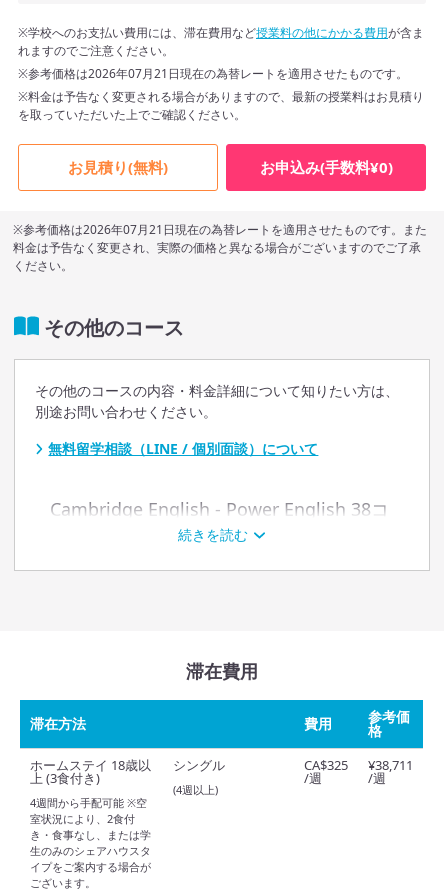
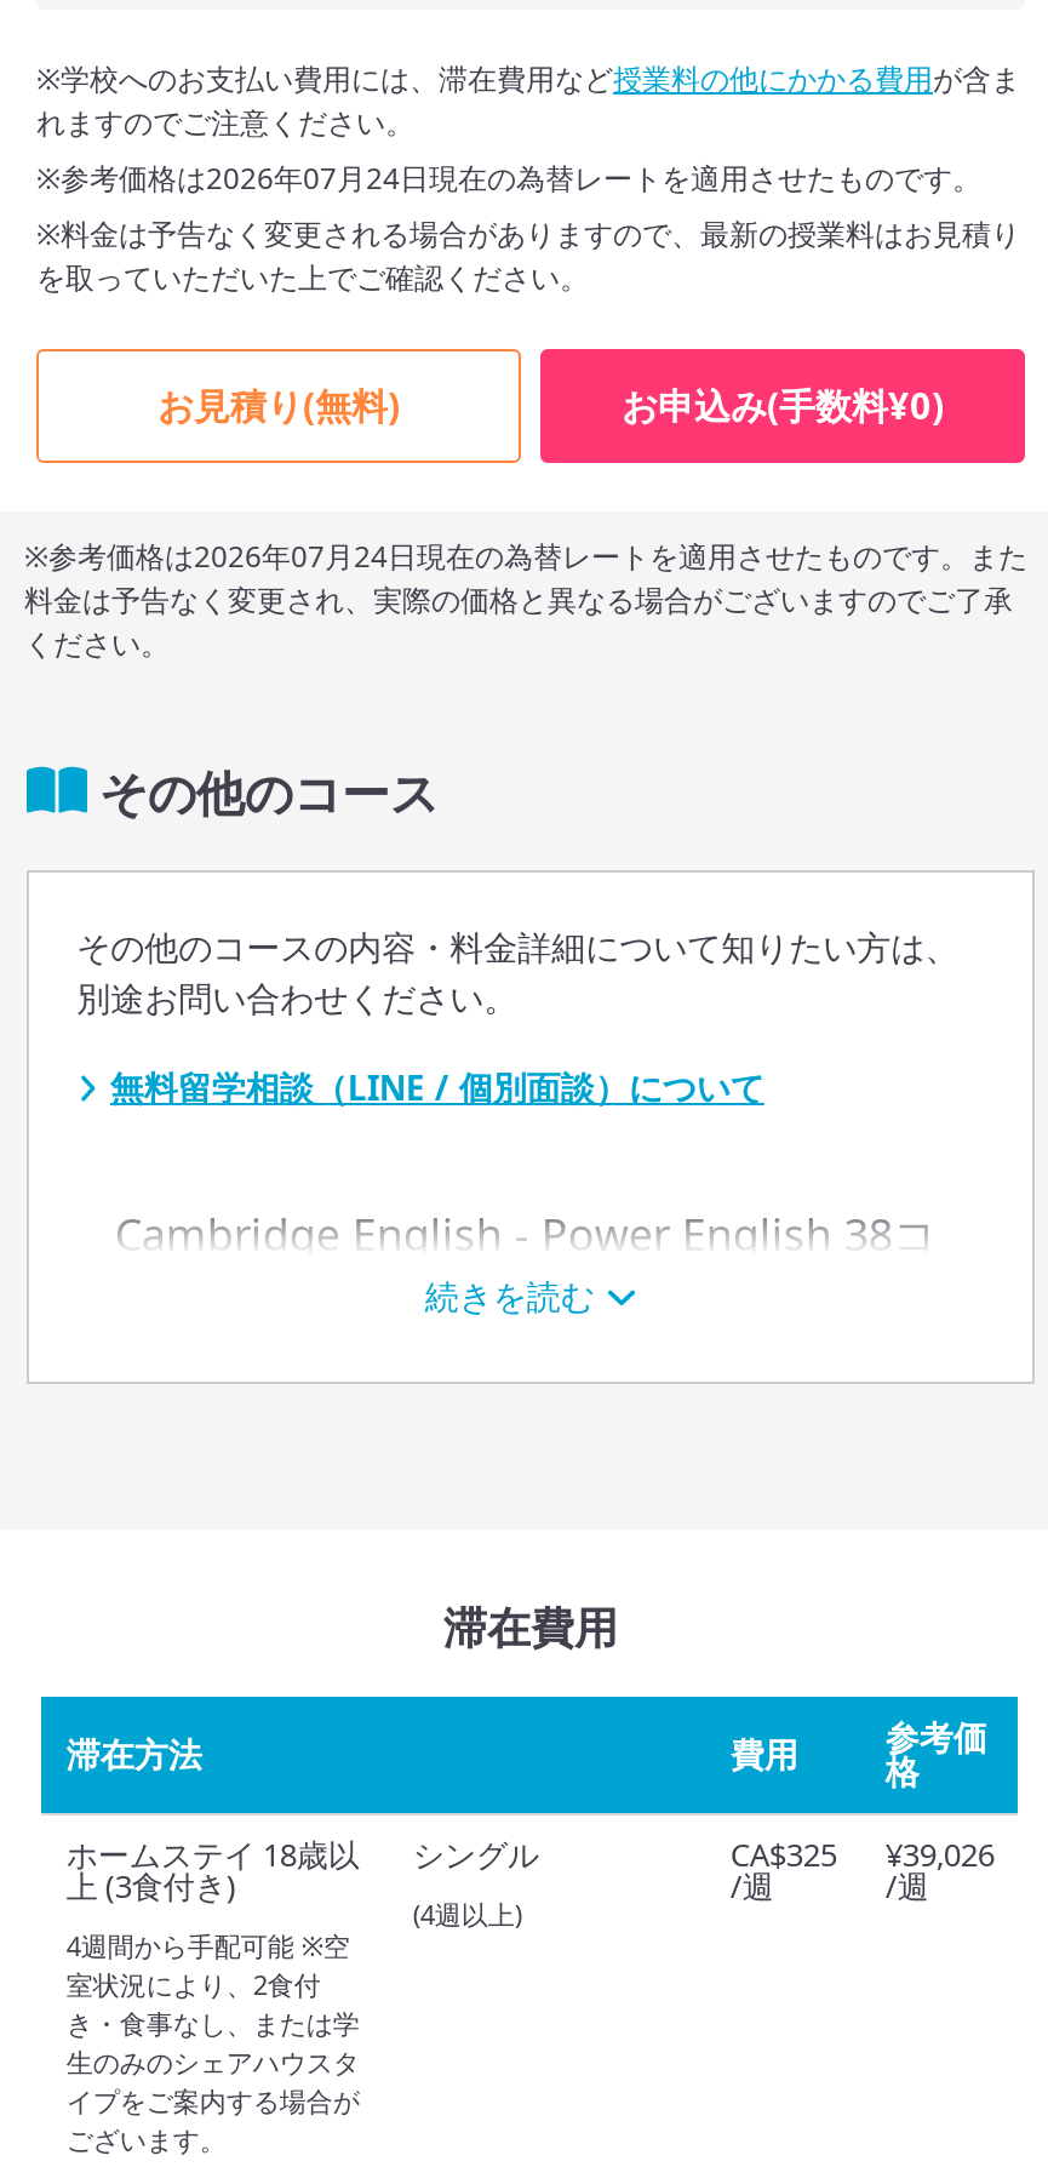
- ※参考価格は2026年07月21日現在の為替レートを適用させたものです。
+ ※参考価格は2026年07月24日現在の為替レートを適用させたものです。

- ※参考価格は2026年07月21日現在の為替レートを適用させたものです。また
+ ※参考価格は2026年07月24日現在の為替レートを適用させたものです。また

- CA$325 ¥38,711
+ CA$325 ¥39,026
